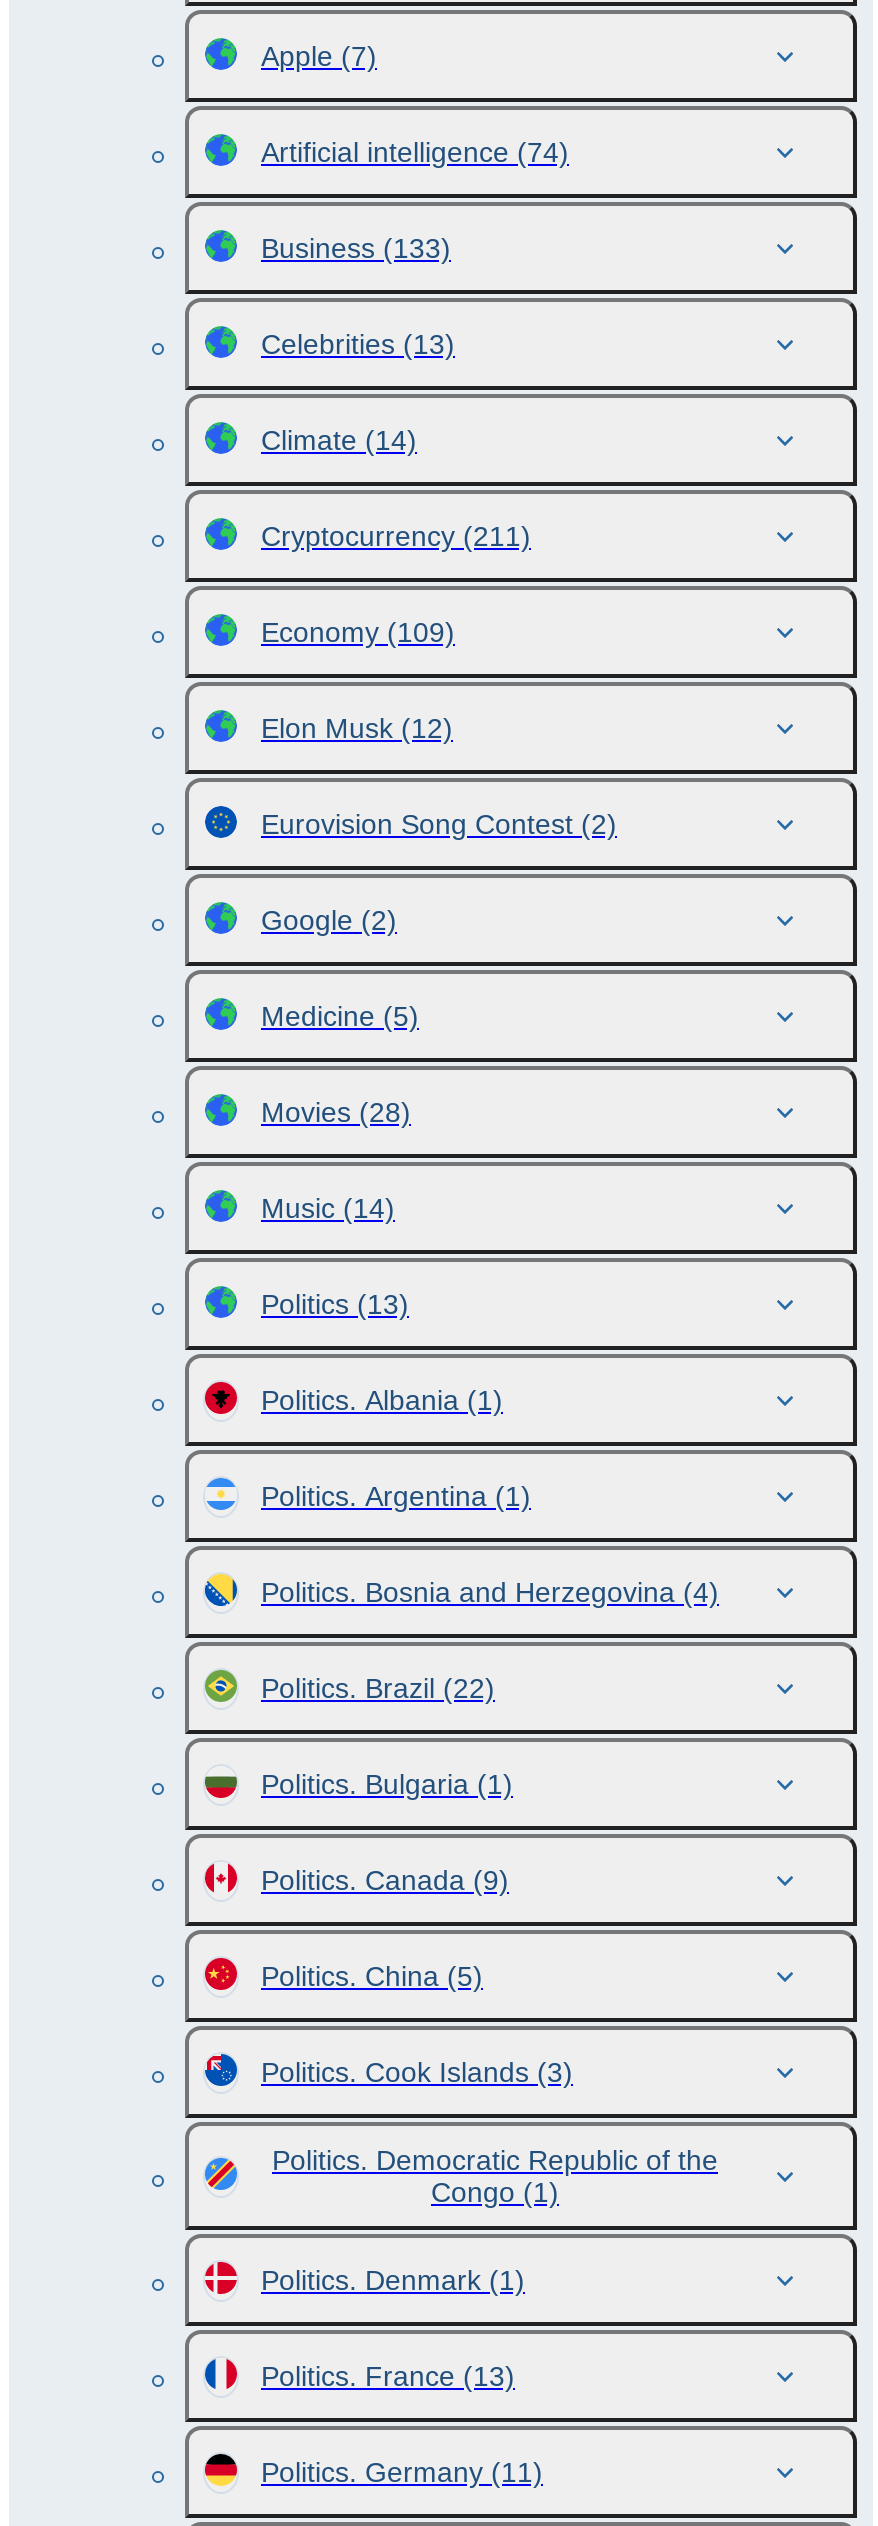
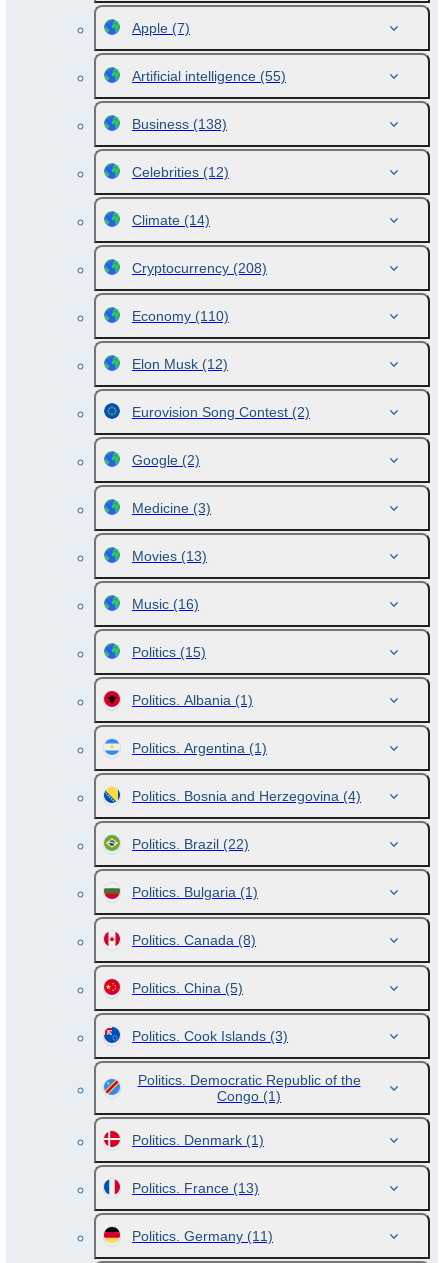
- Artificial intelligence (74)
+ Artificial intelligence (55)

- Business (133)
+ Business (138)

- Celebrities (13)
+ Celebrities (12)

- Cryptocurrency (211)
+ Cryptocurrency (208)

- Economy (109)
+ Economy (110)

- Medicine (5)
+ Medicine (3)

- Movies (28)
+ Movies (13)

- Music (14)
+ Music (16)

- Politics (13)
+ Politics (15)

- Politics. Canada (9)
+ Politics. Canada (8)
